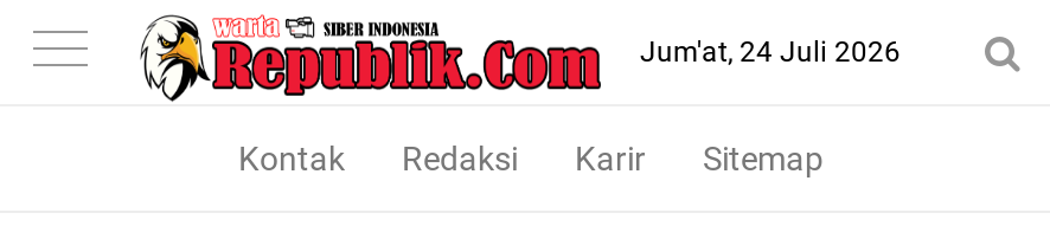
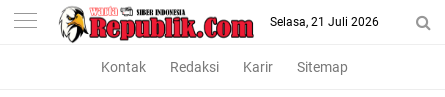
- Jum'at, 24 Juli 2026
+ Selasa, 21 Juli 2026
